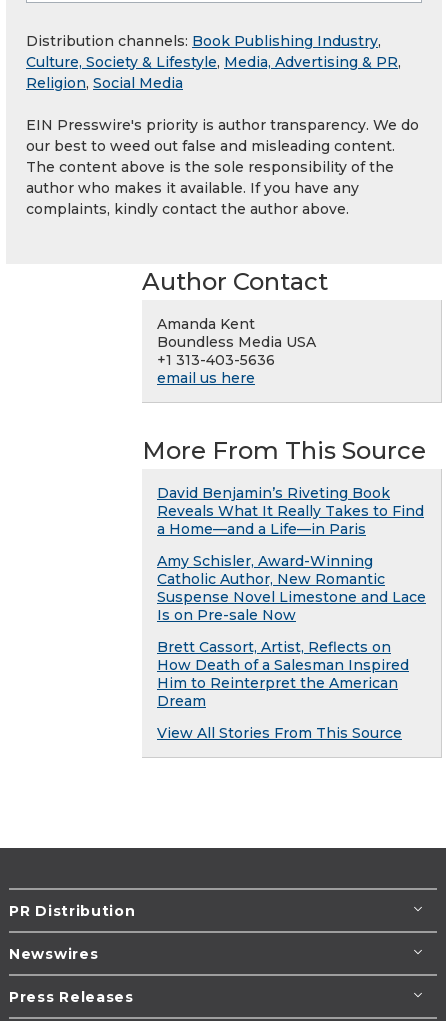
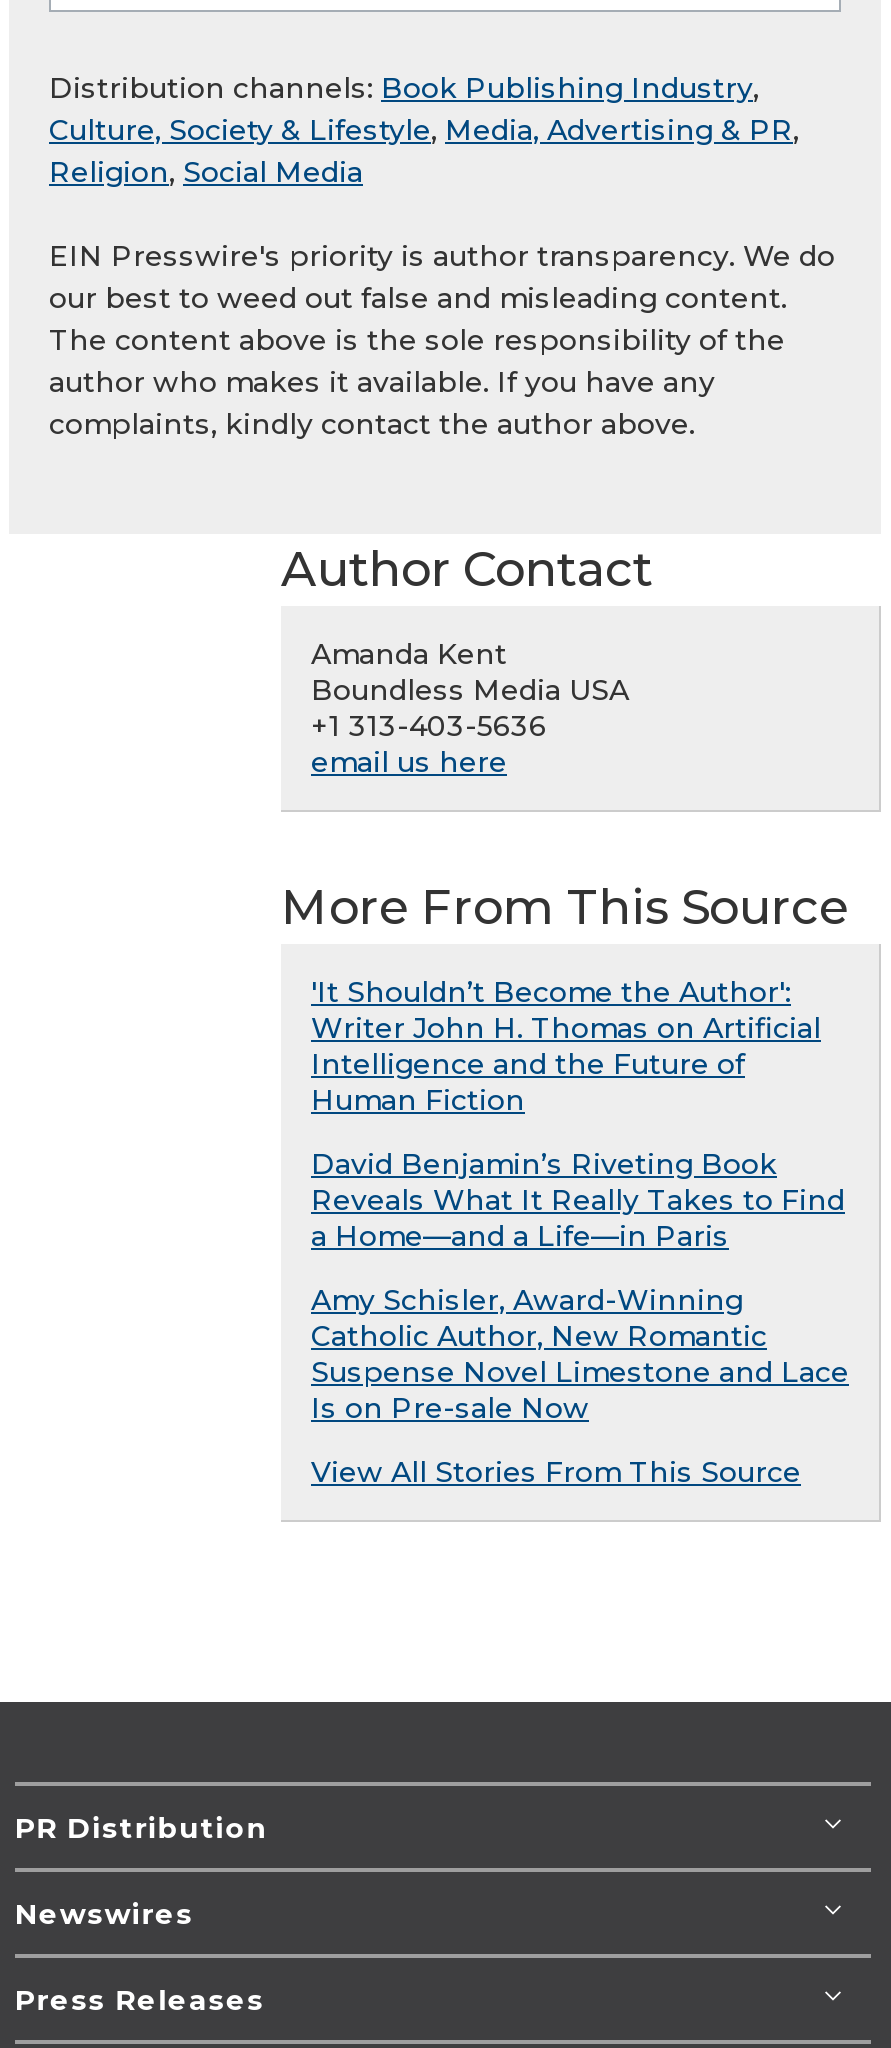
+ 'It Shouldn’t Become the Author':
+ Writer John H. Thomas on Artificial
+ Intelligence and the Future of
+ Human Fiction

moved down: David Benjamin’s Riveting Book | Reveals What It Really Takes to Find | a Home—and a Life—in Paris | Amy Schisler, Award-Winning | Catholic Author, New Romantic | Suspense Novel Limestone and Lace | Is on Pre-sale Now

- Brett Cassort, Artist, Reflects on
- How Death of a Salesman Inspired
- Him to Reinterpret the American
- Dream
